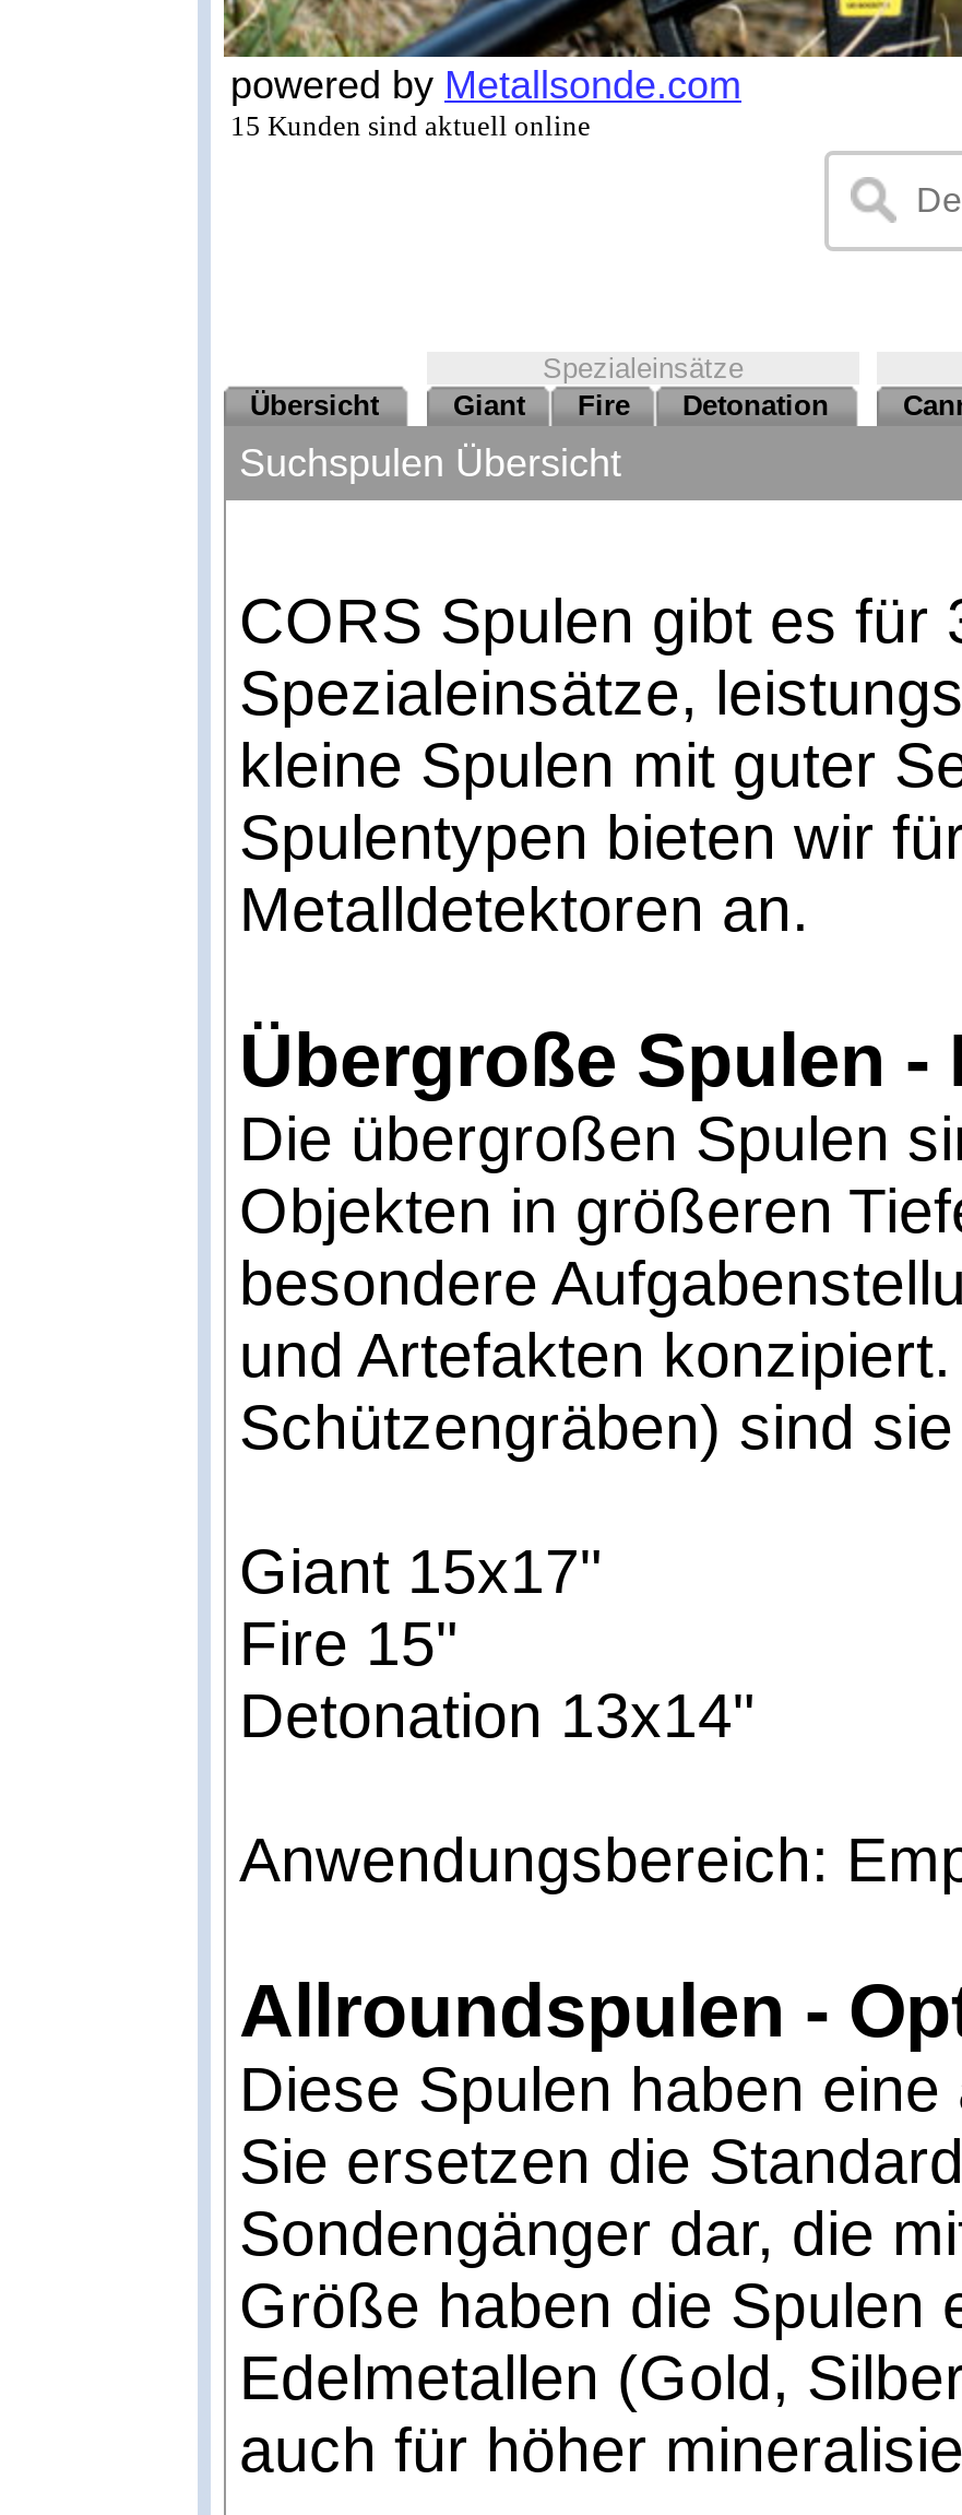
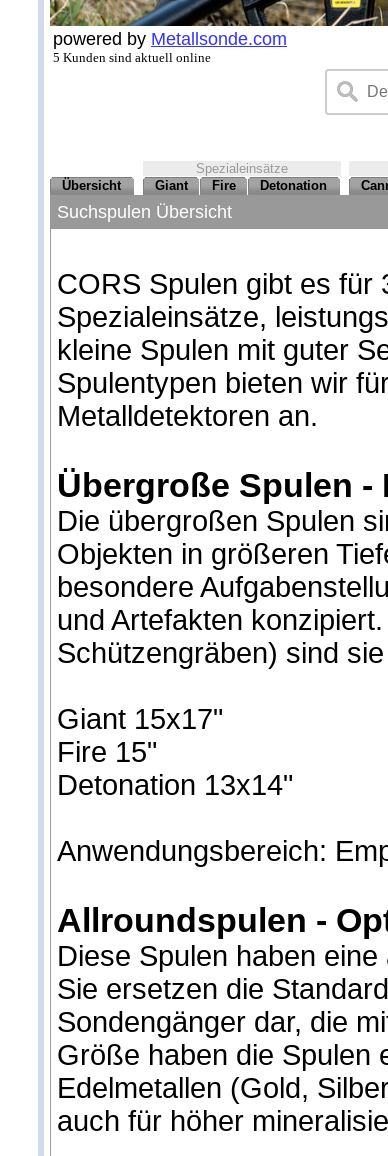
- 15 Kunden sind aktuell online
+ 5 Kunden sind aktuell online
